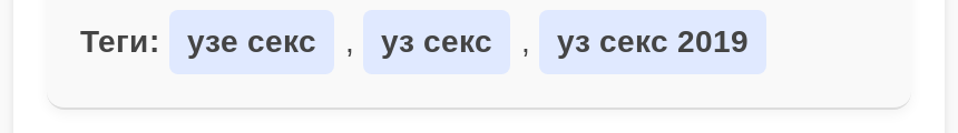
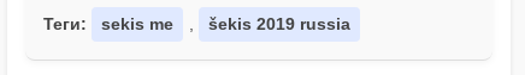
- узе секс
- , уз секс
- , уз секс 2019
+ sekis me
+ , šekis 2019 russia
